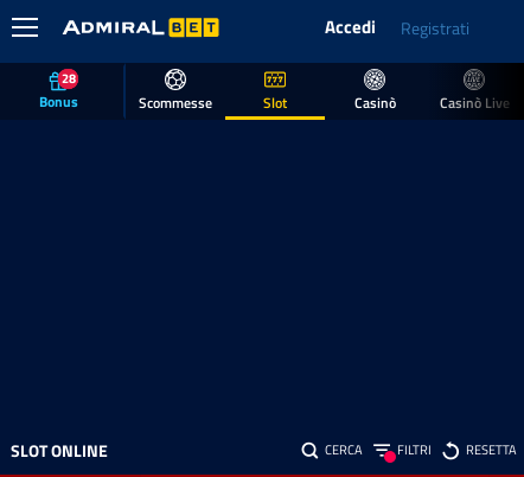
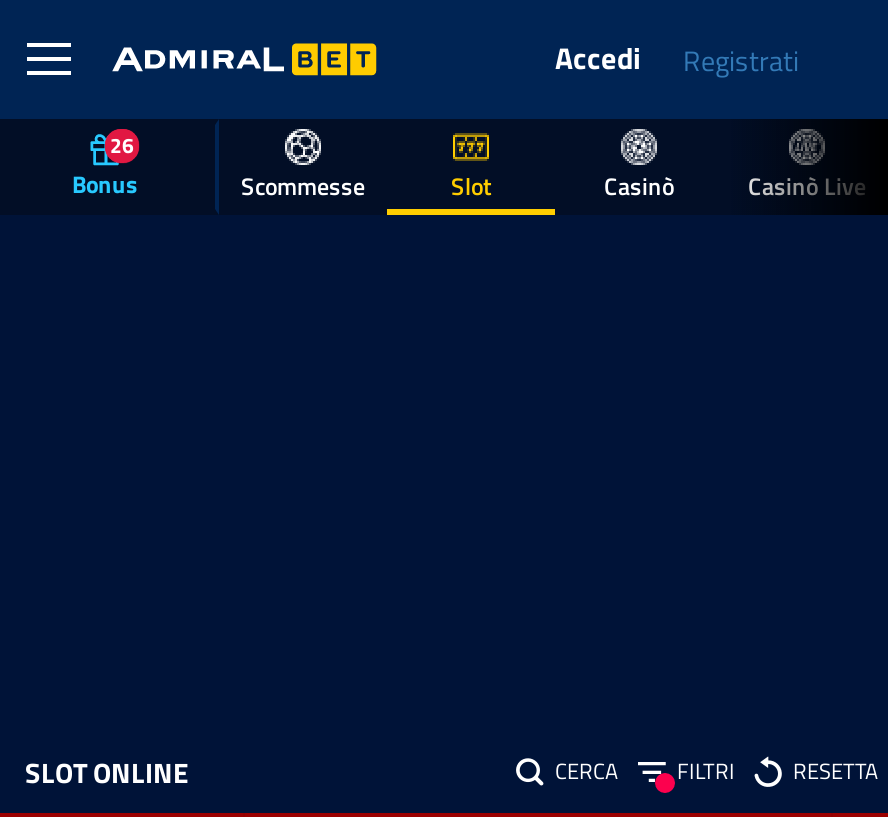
- 28
+ 26
